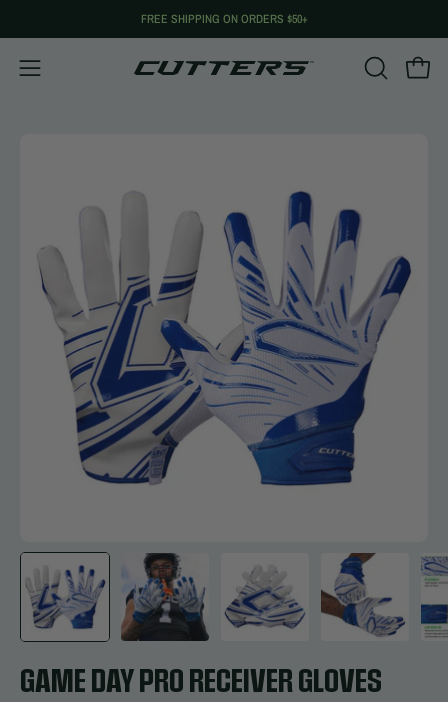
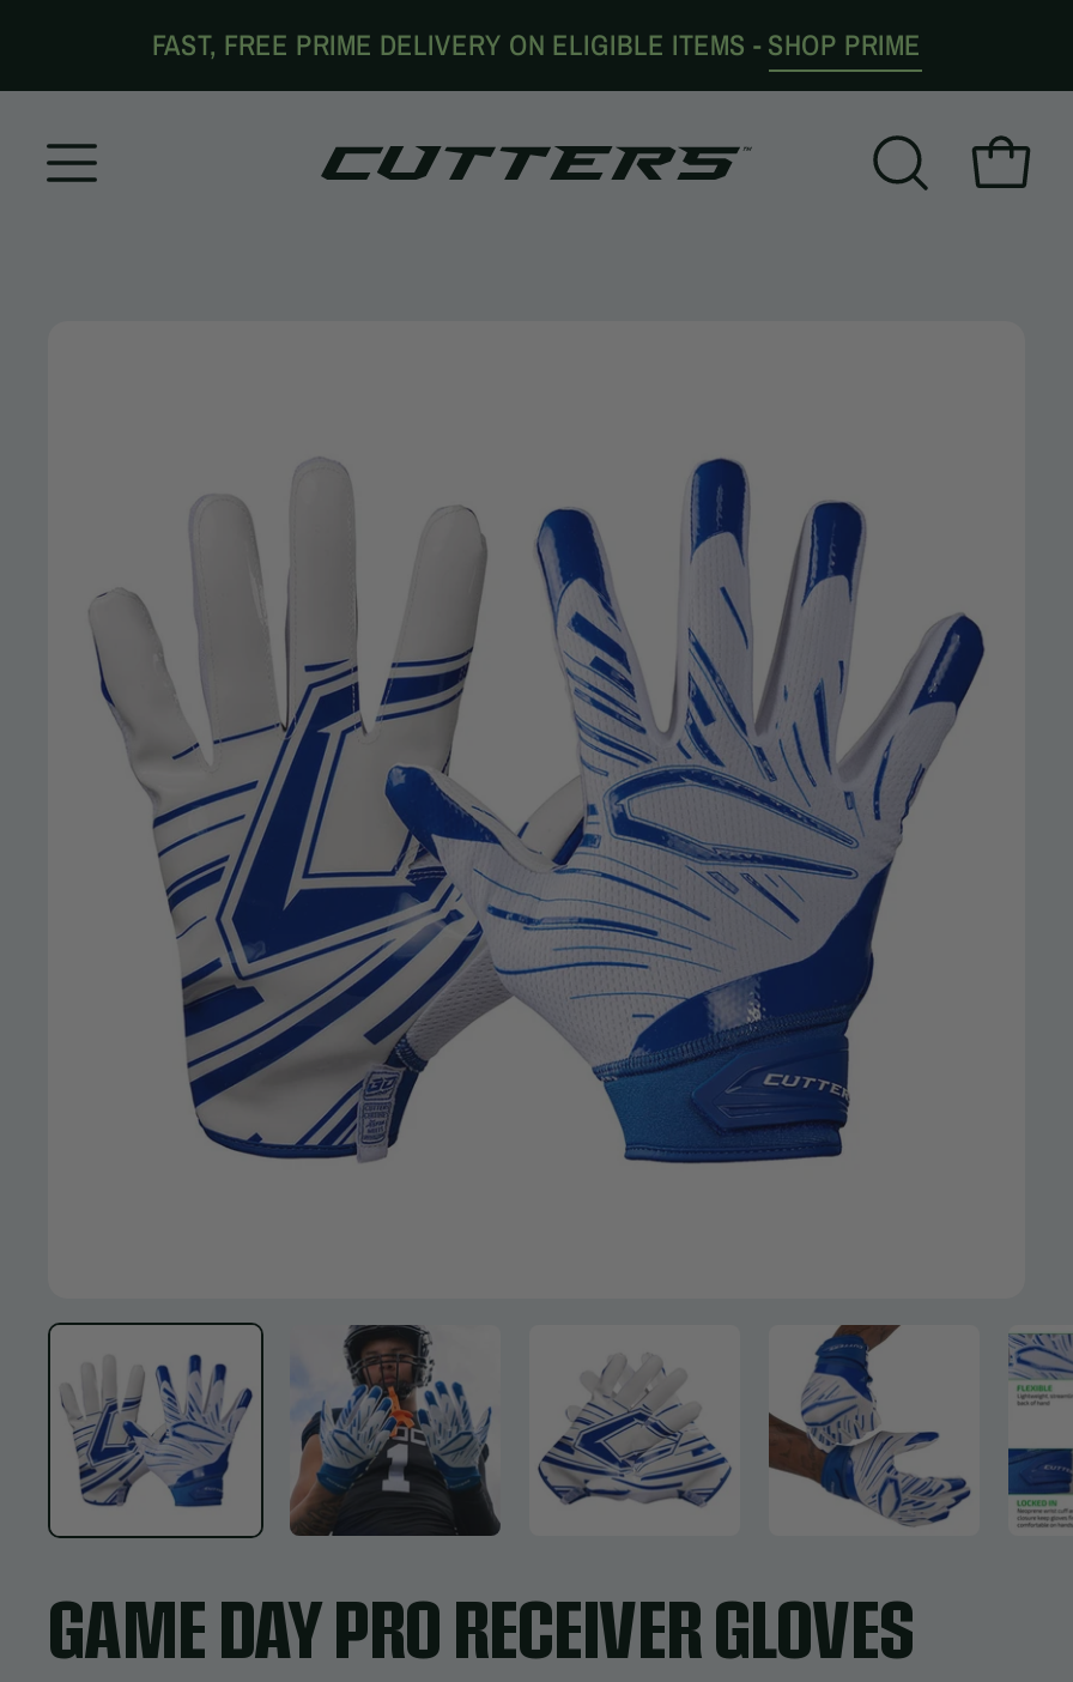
- FREE SHIPPING ON ORDERS $50+
+ FAST, FREE PRIME DELIVERY ON ELIGIBLE ITEMS - SHOP PRIME
